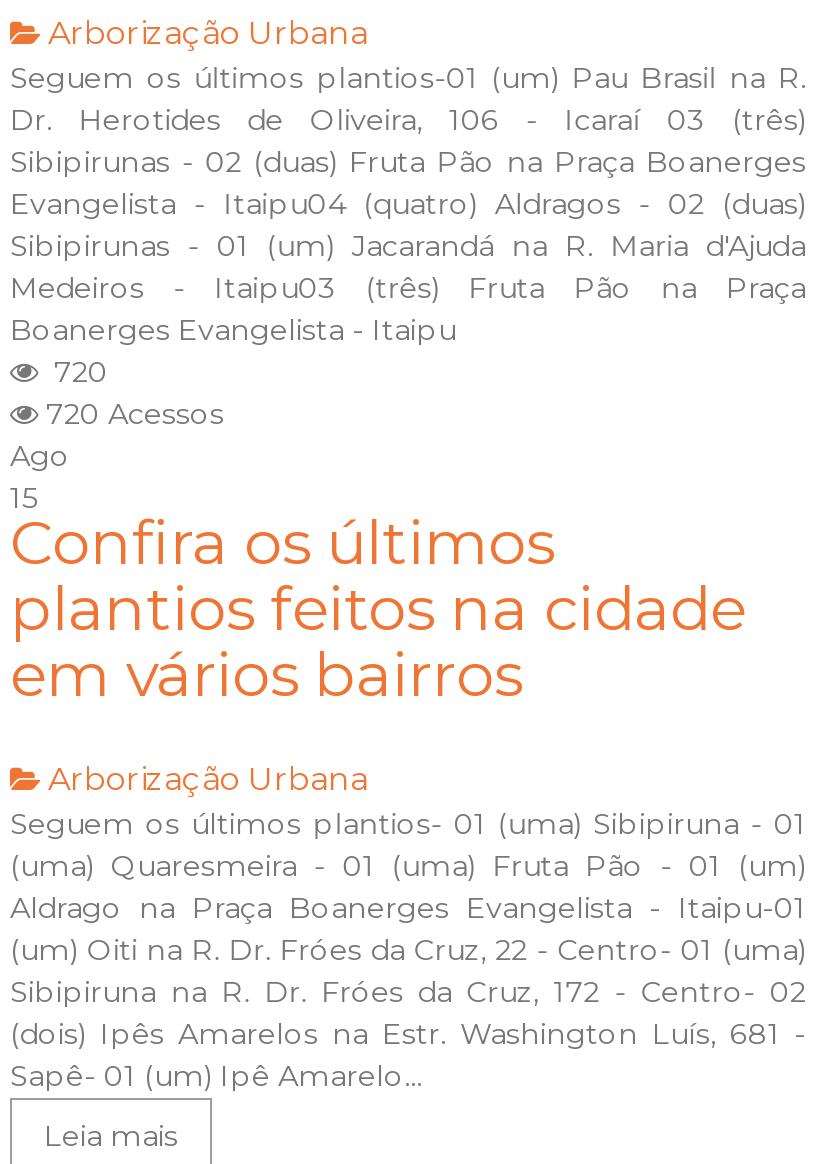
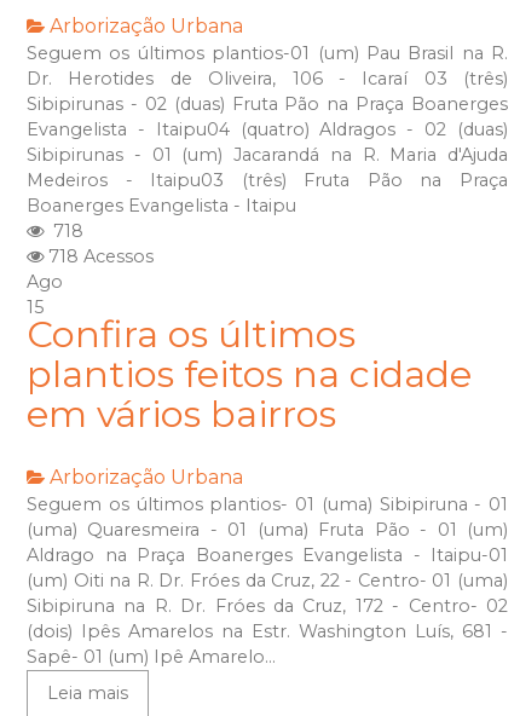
- 720
+ 718

- 720 Acessos
+ 718 Acessos
